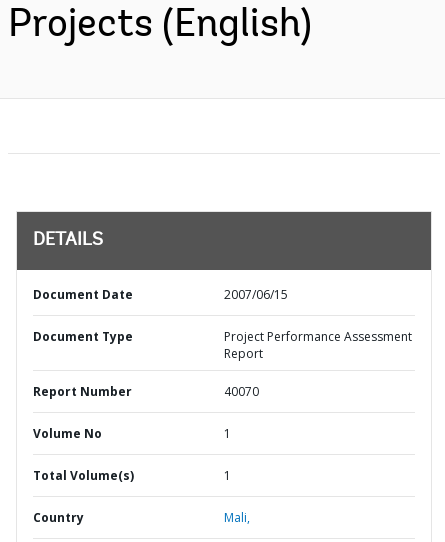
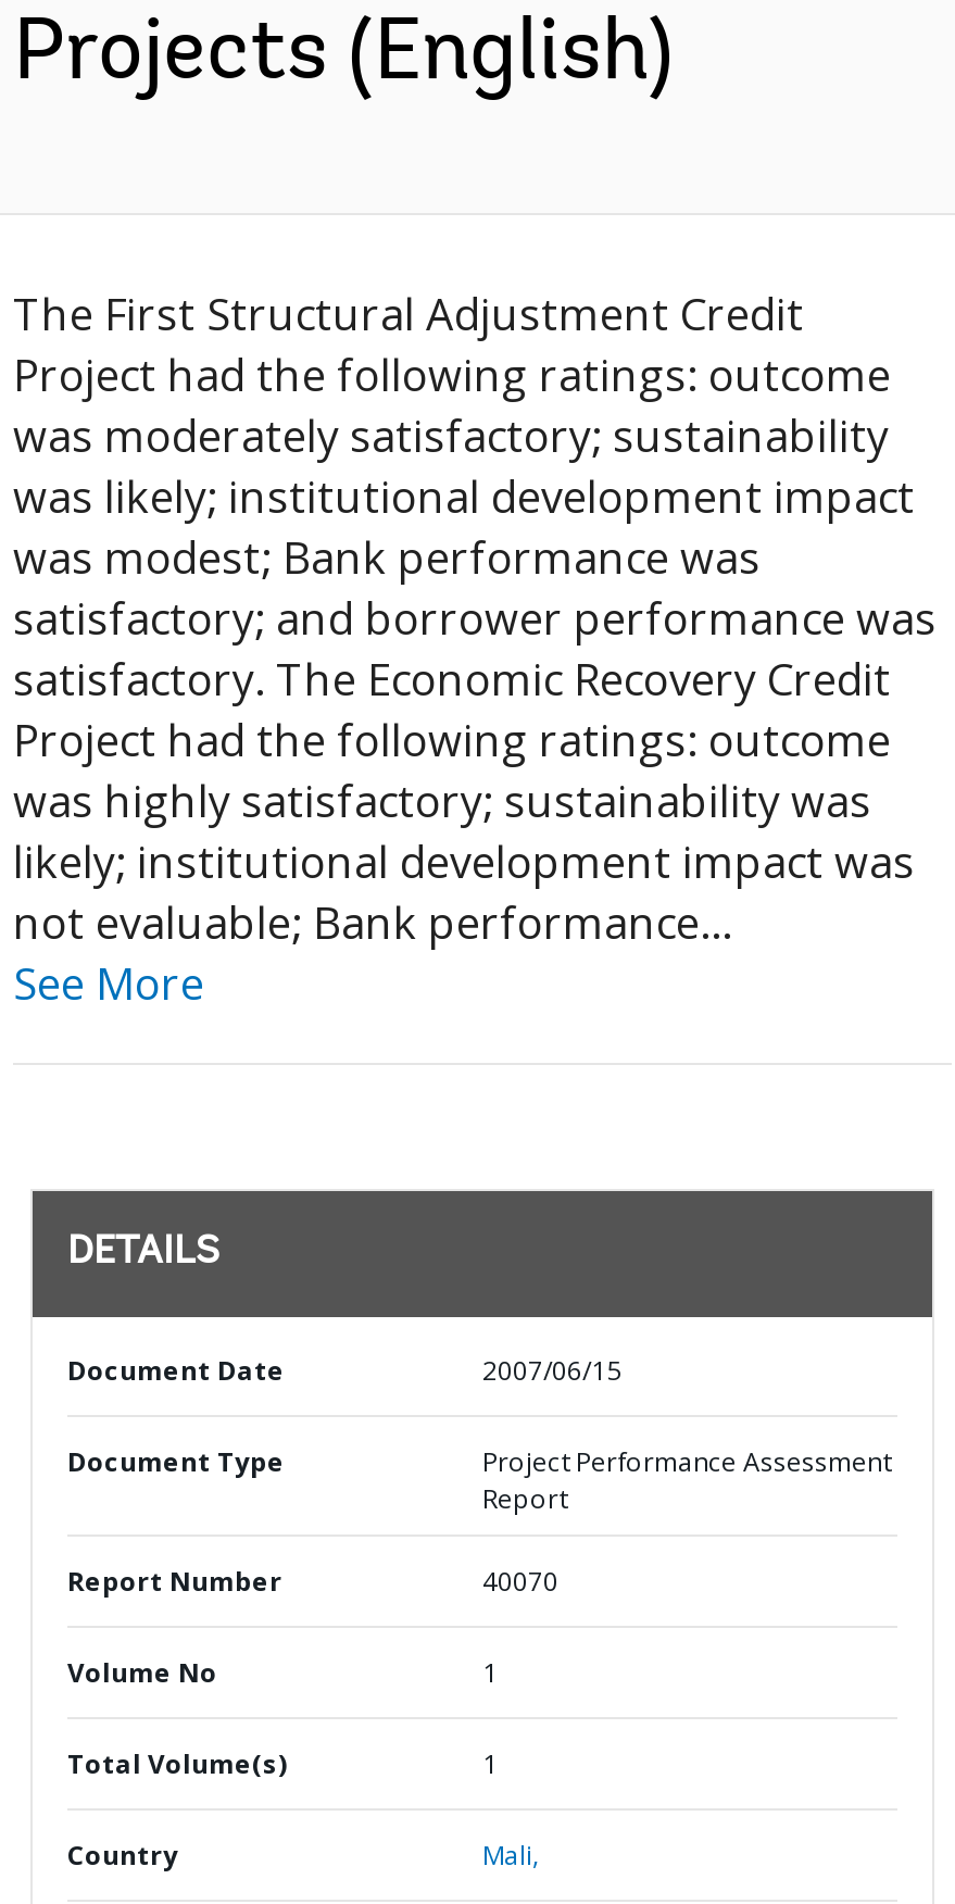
+ The First Structural Adjustment Credit
+ Project had the following ratings: outcome
+ was moderately satisfactory; sustainability
+ was likely; institutional development impact
+ was modest; Bank performance was
+ satisfactory; and borrower performance was
+ satisfactory. The Economic Recovery Credit
+ Project had the following ratings: outcome
+ was highly satisfactory; sustainability was
+ likely; institutional development impact was
+ not evaluable; Bank performance...
+ See More
